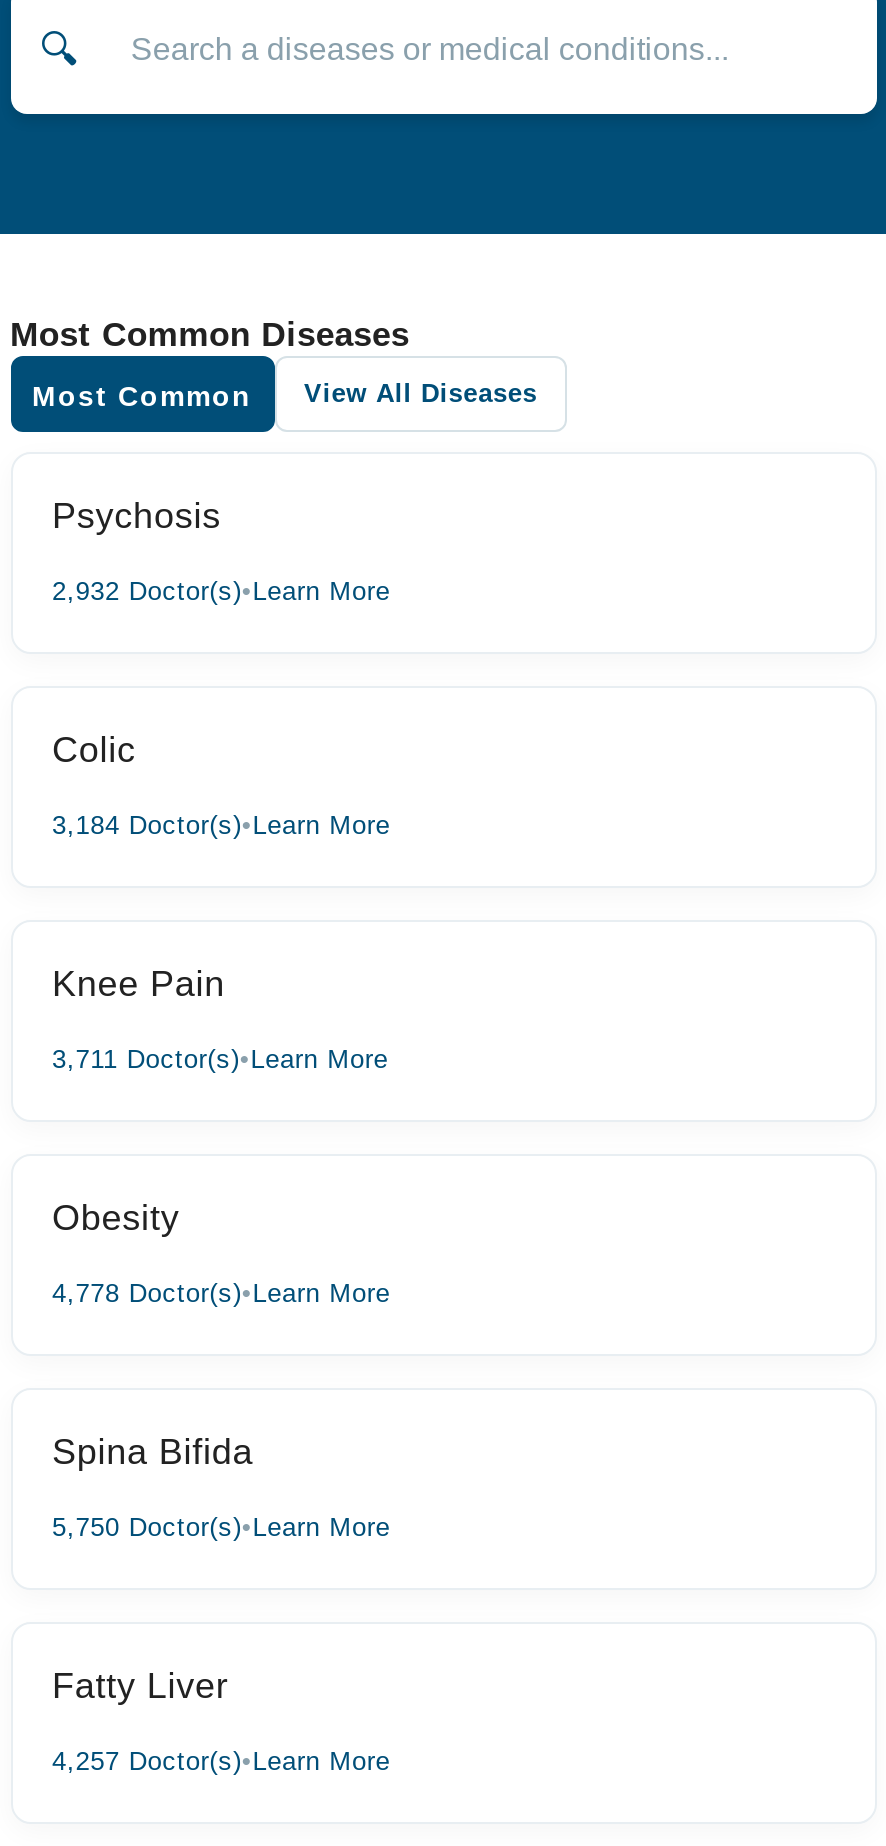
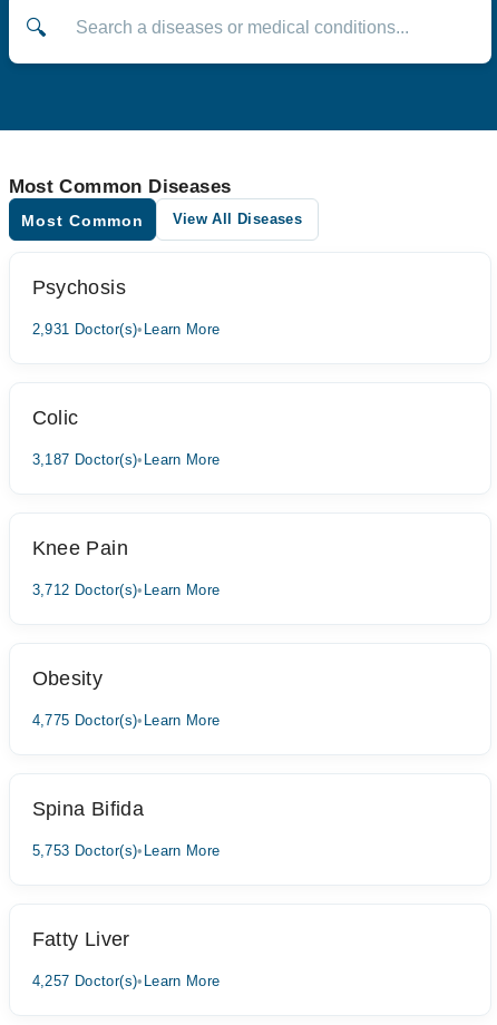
- 2,932 Doctor(s)•Learn More
+ 2,931 Doctor(s)•Learn More

- 3,184 Doctor(s)•Learn More
+ 3,187 Doctor(s)•Learn More

- 3,711 Doctor(s)•Learn More
+ 3,712 Doctor(s)•Learn More

- 4,778 Doctor(s)•Learn More
+ 4,775 Doctor(s)•Learn More

- 5,750 Doctor(s)•Learn More
+ 5,753 Doctor(s)•Learn More
